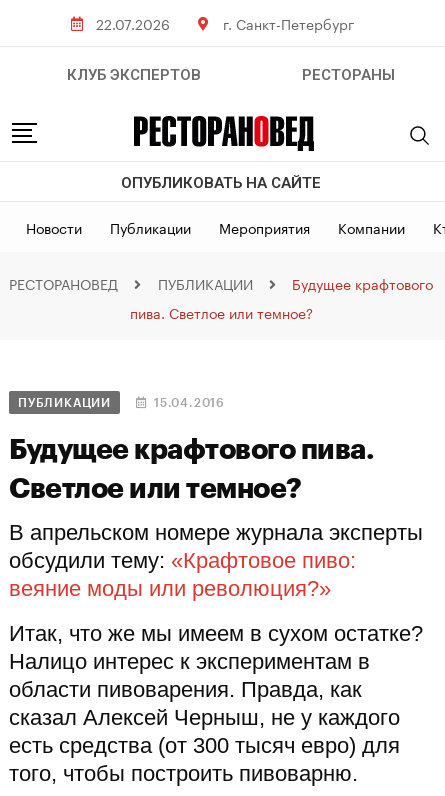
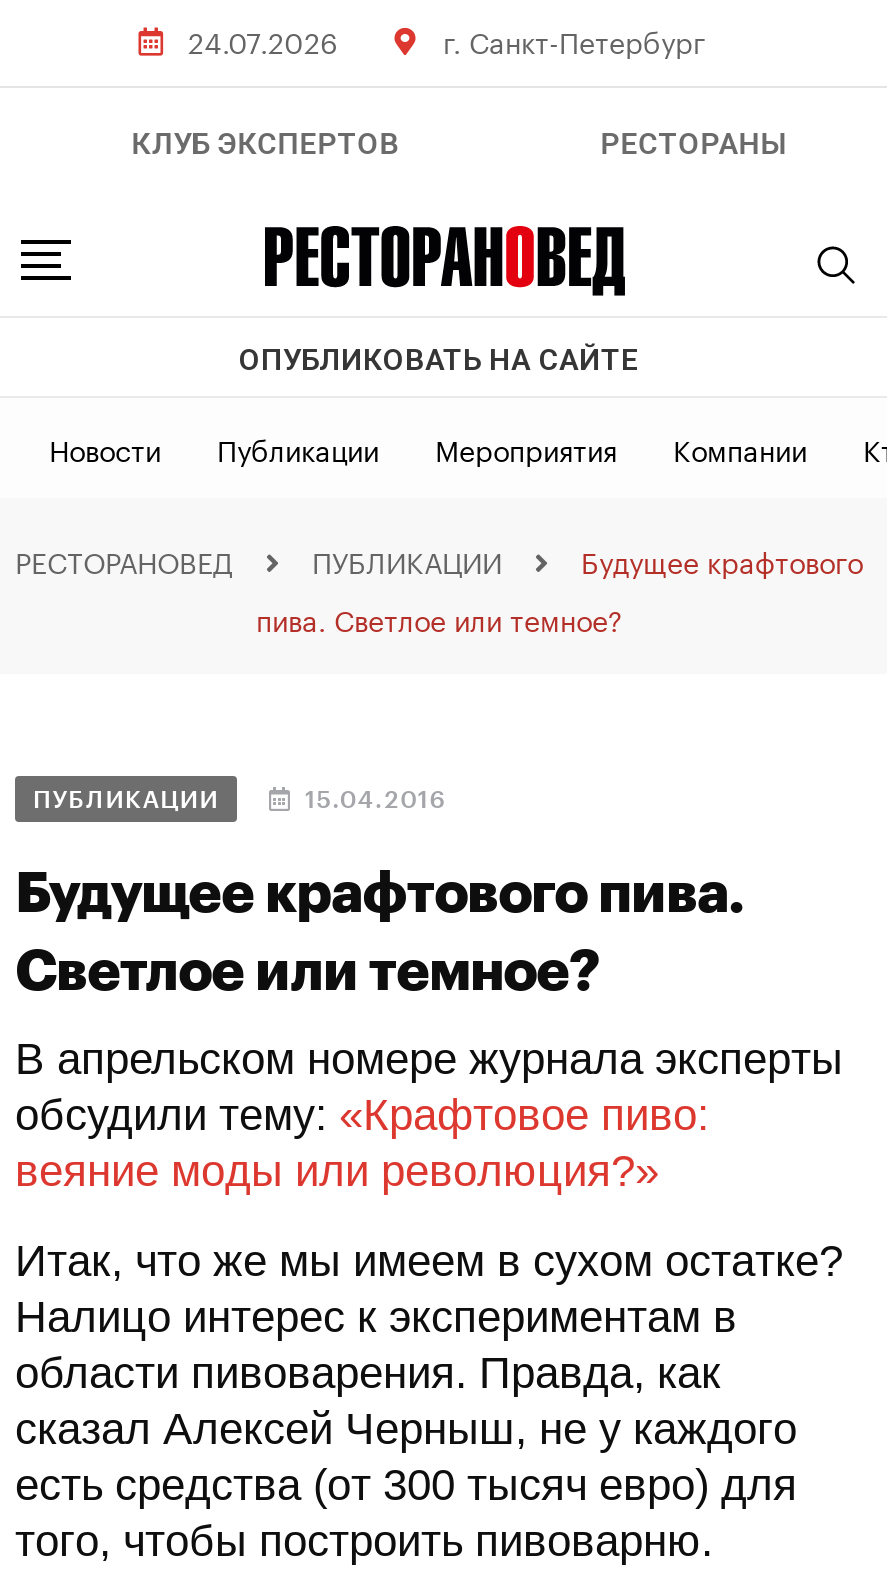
- 22.07.2026
+ 24.07.2026
